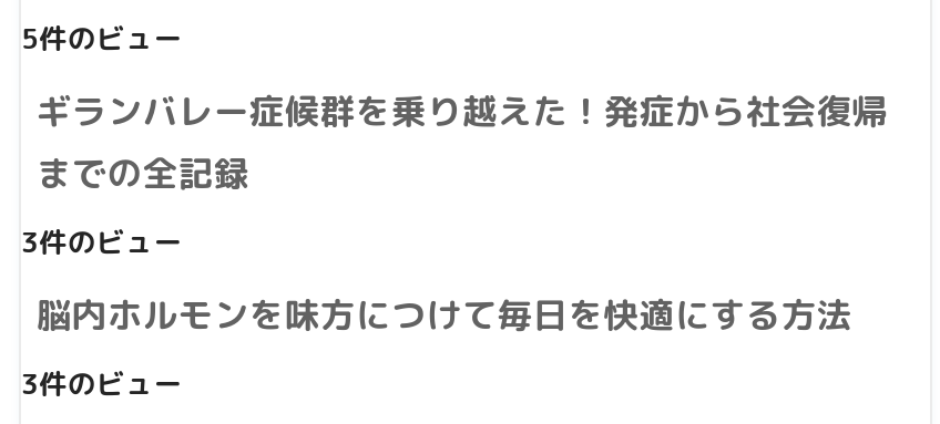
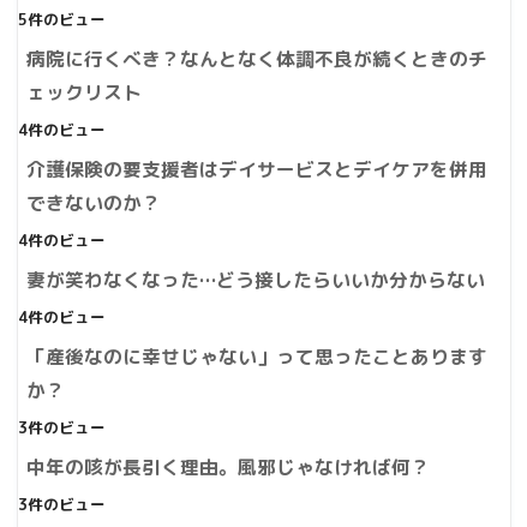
- ギランバレー症候群を乗り越えた！発症から社会復帰
- までの全記録
+ 病院に行くべき？なんとなく体調不良が続くときのチ
+ ェックリスト
+ 4件のビュー
+ 介護保険の要支援者はデイサービスとデイケアを併用
+ できないのか？
+ 4件のビュー
+ 妻が笑わなくなった…どう接したらいいか分からない
+ 4件のビュー
+ 「産後なのに幸せじゃない」って思ったことあります
+ か？

- 脳内ホルモンを味方につけて毎日を快適にする方法
+ 中年の咳が長引く理由。風邪じゃなければ何？
